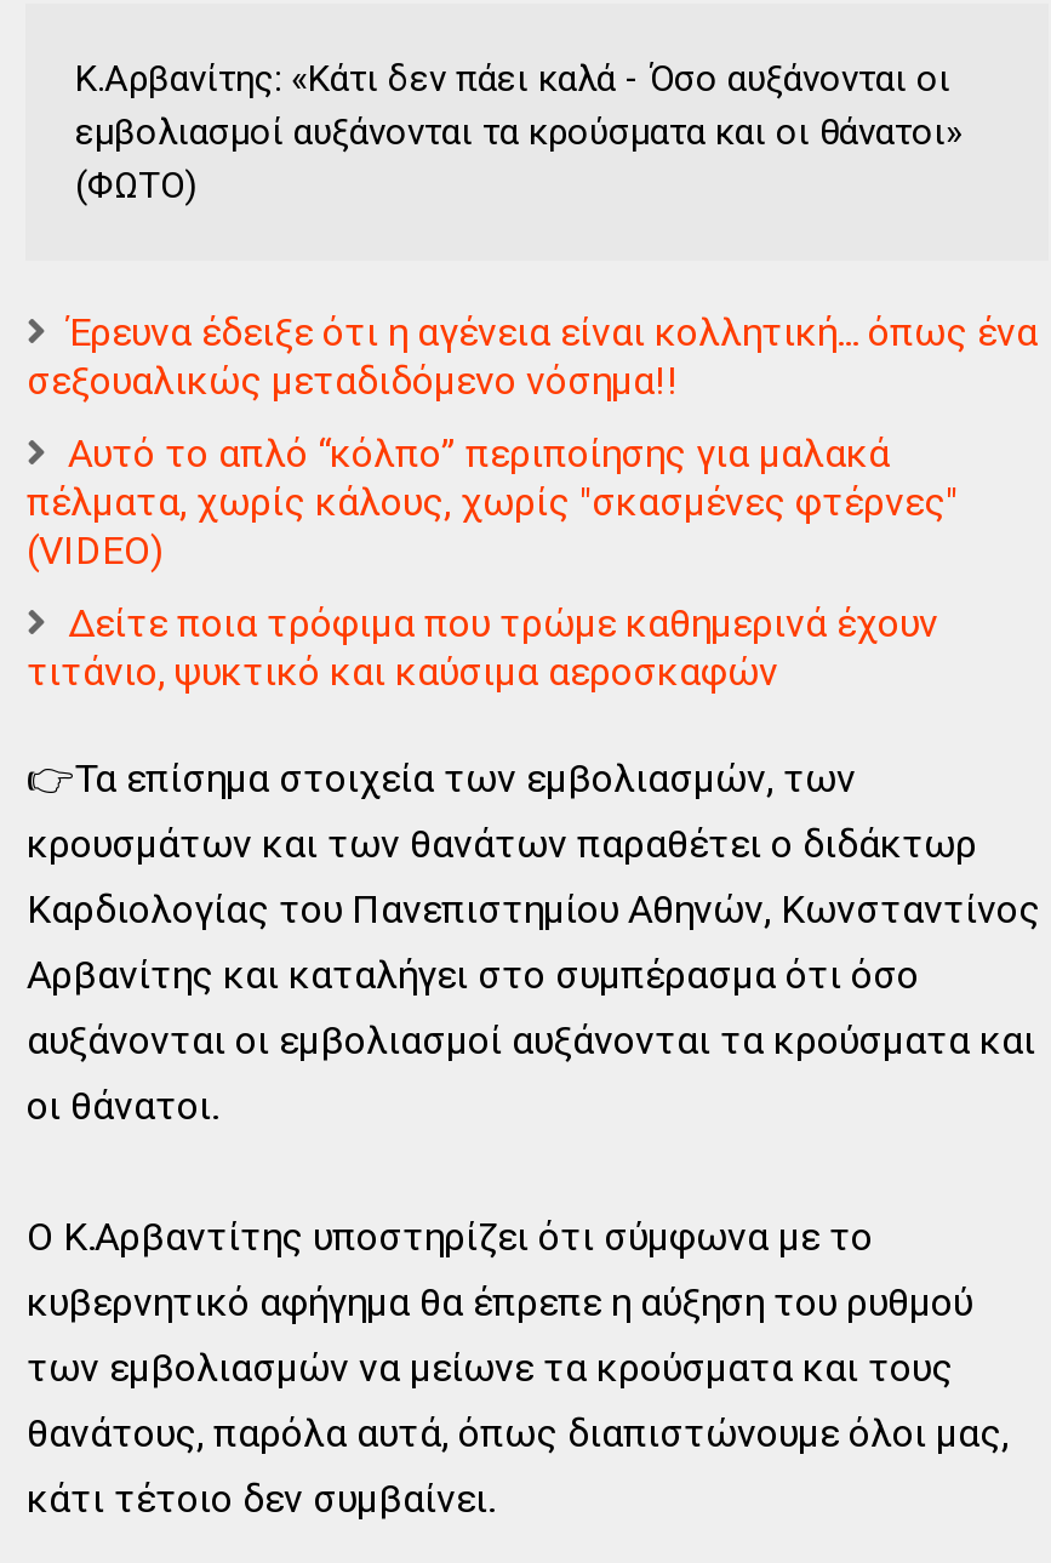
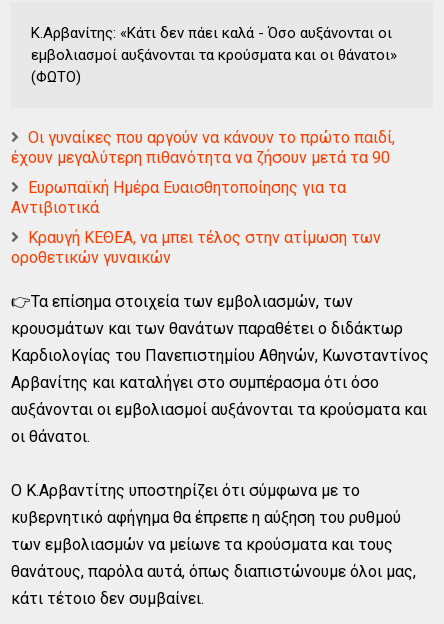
- Έρευνα έδειξε ότι η αγένεια είναι κολλητική... όπως ένα
- σεξουαλικώς μεταδιδόμενο νόσημα!!
+ Οι γυναίκες που αργούν να κάνουν το πρώτο παιδί,
+ έχουν μεγαλύτερη πιθανότητα να ζήσουν μετά τα 90

- Αυτό το απλό “κόλπο” περιποίησης για μαλακά
- πέλματα, χωρίς κάλους, χωρίς "σκασμένες φτέρνες"
- (VIDEO)
+ Ευρωπαϊκή Ημέρα Ευαισθητοποίησης για τα
+ Αντιβιοτικά

- Δείτε ποια τρόφιμα που τρώμε καθημερινά έχουν
- τιτάνιο, ψυκτικό και καύσιμα αεροσκαφών
+ Κραυγή ΚΕΘΕΑ, να μπει τέλος στην ατίμωση των
+ οροθετικών γυναικών
